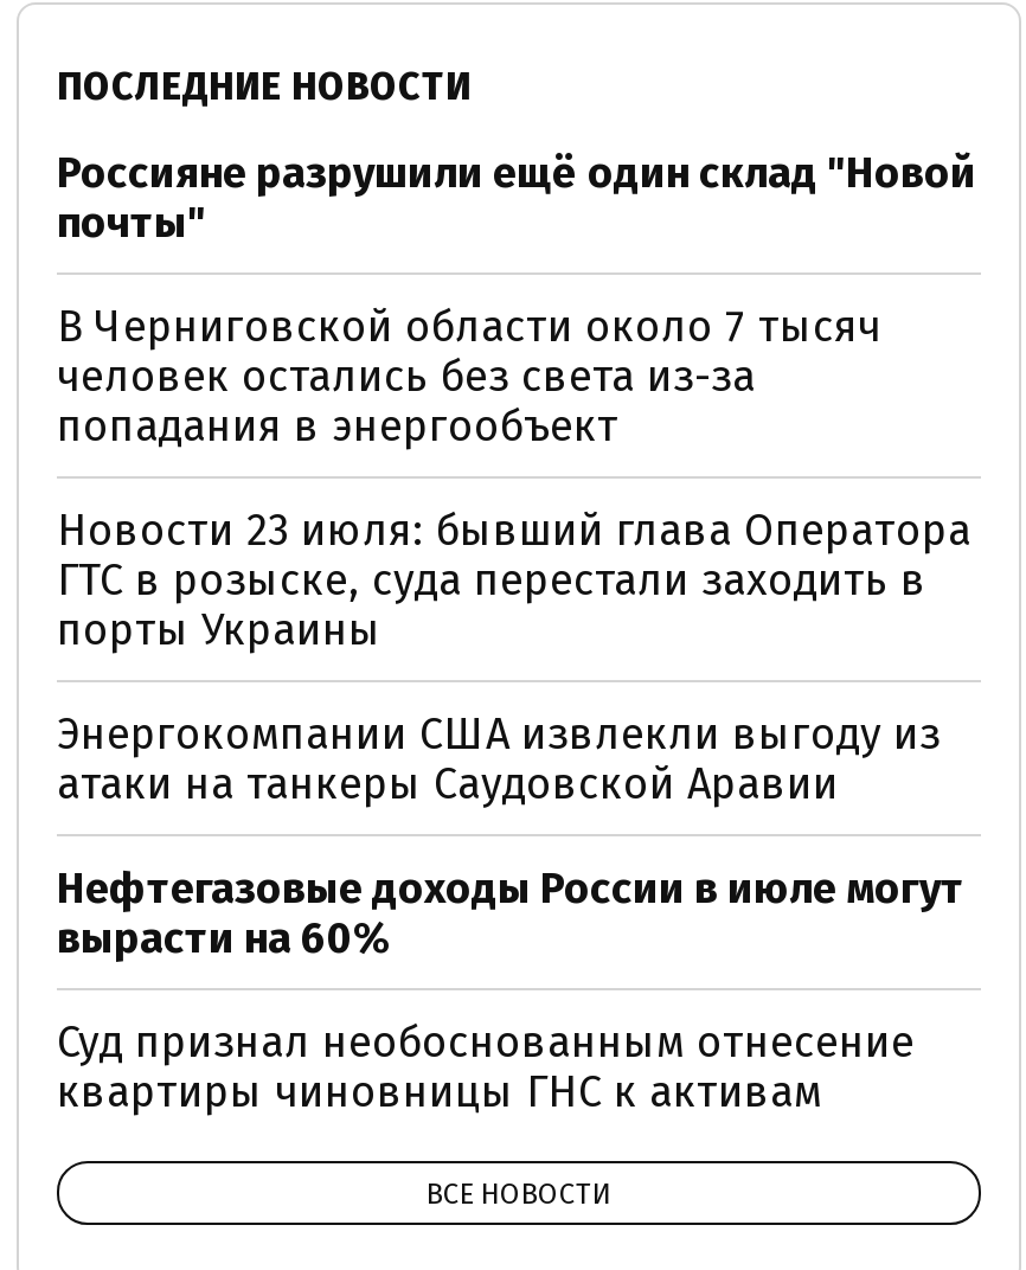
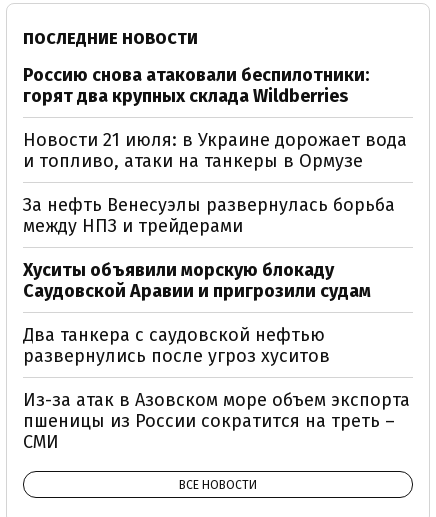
- Россияне разрушили ещё один склад "Новой
- почты"
+ Россию снова атаковали беспилотники:
+ горят два крупных склада Wildberries

- В Черниговской области около 7 тысяч
- человек остались без света из-за
- попадания в энергообъект
+ Новости 21 июля: в Украине дорожает вода
+ и топливо, атаки на танкеры в Ормузе

- Новости 23 июля: бывший глава Оператора
- ГТС в розыске, суда перестали заходить в
- порты Украины
+ За нефть Венесуэлы развернулась борьба
+ между НПЗ и трейдерами

- Энергокомпании США извлекли выгоду из
- атаки на танкеры Саудовской Аравии
+ Хуситы объявили морскую блокаду
+ Саудовской Аравии и пригрозили судам

- Нефтегазовые доходы России в июле могут
- вырасти на 60%
+ Два танкера с саудовской нефтью
+ развернулись после угроз хуситов

- Суд признал необоснованным отнесение
- квартиры чиновницы ГНС к активам
+ Из-за атак в Азовском море объем экспорта
+ пшеницы из России сократится на треть –
+ СМИ
